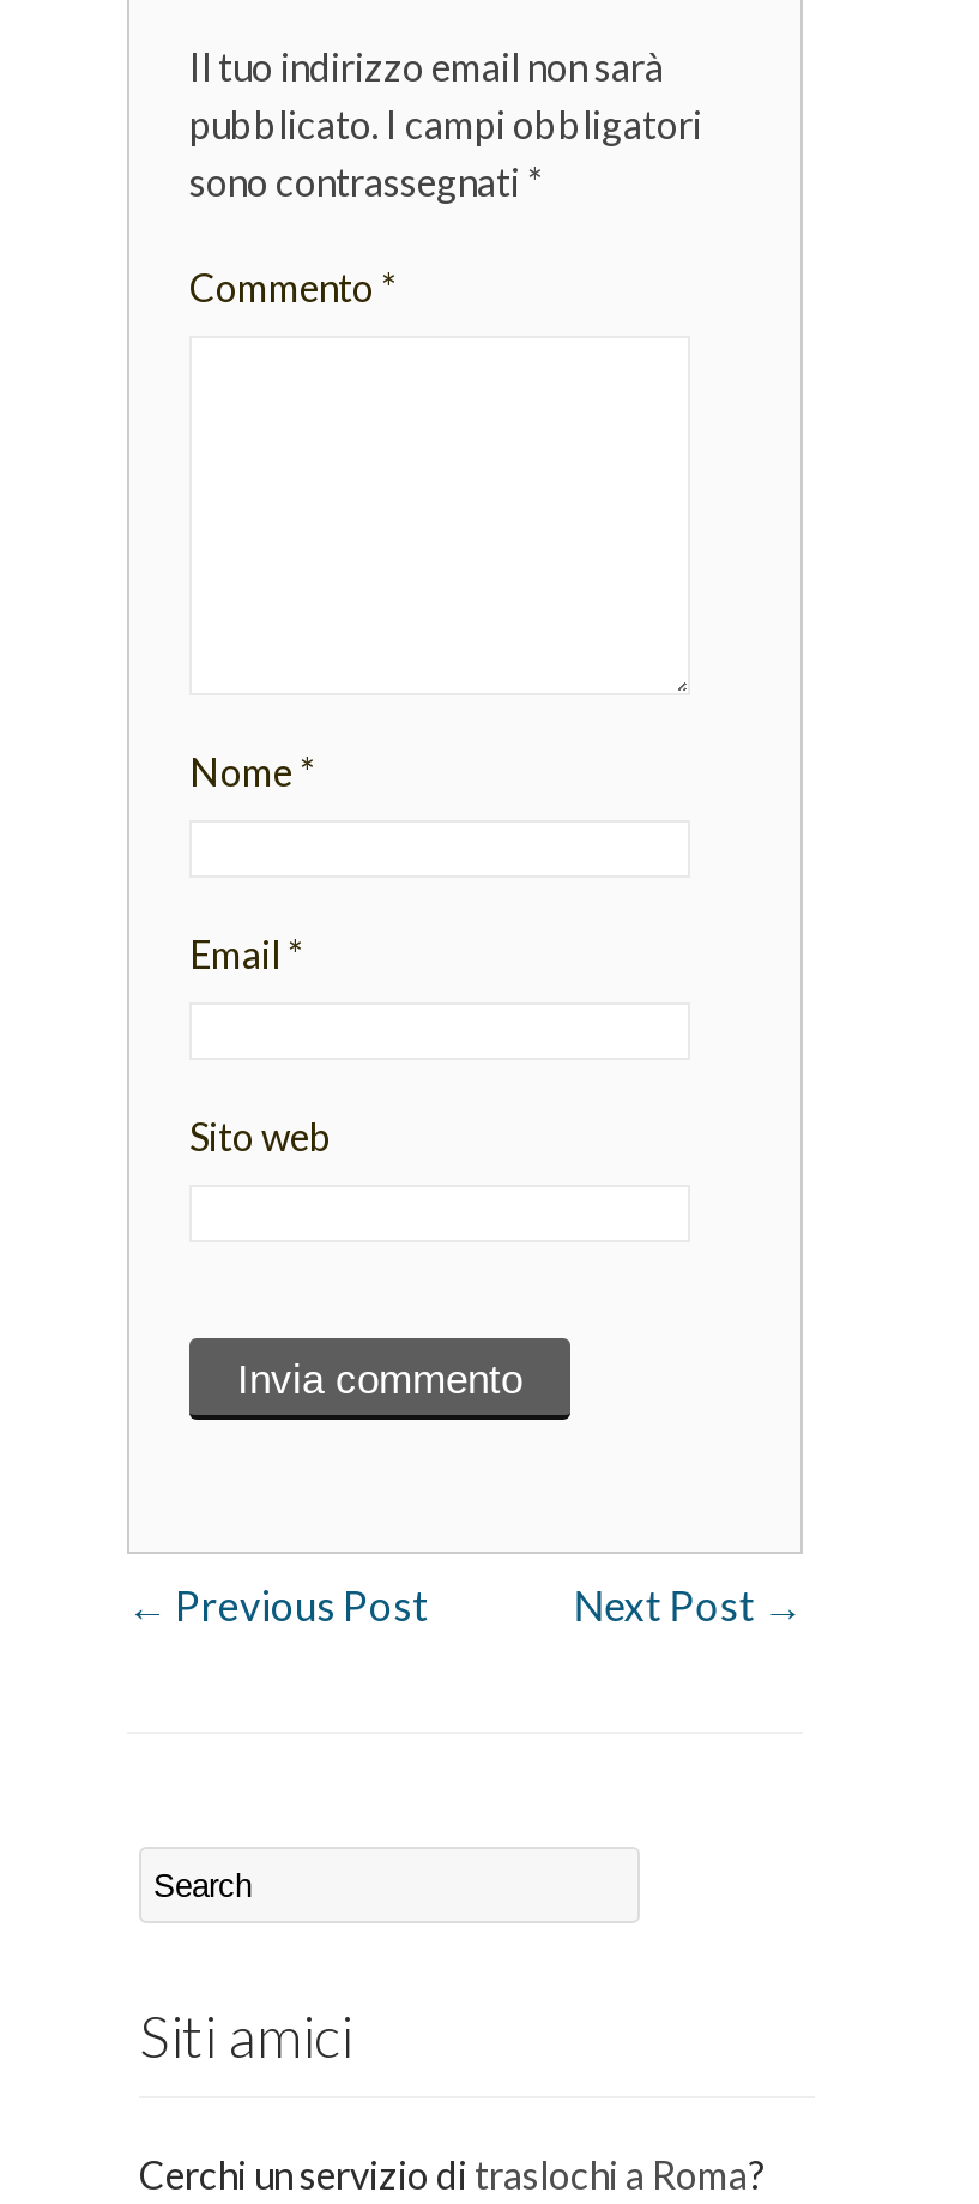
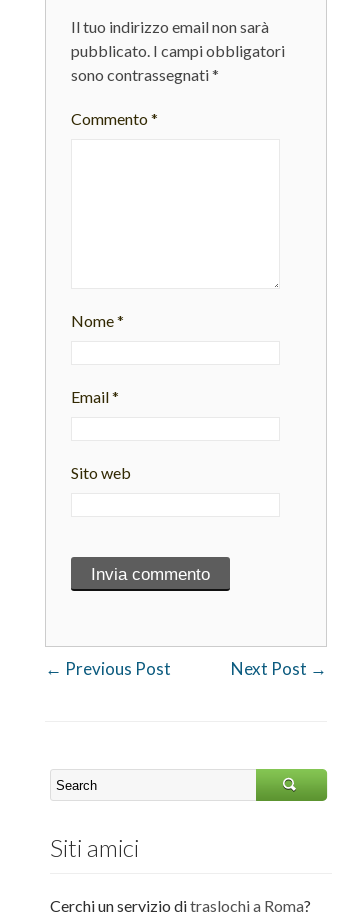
+ [image]
